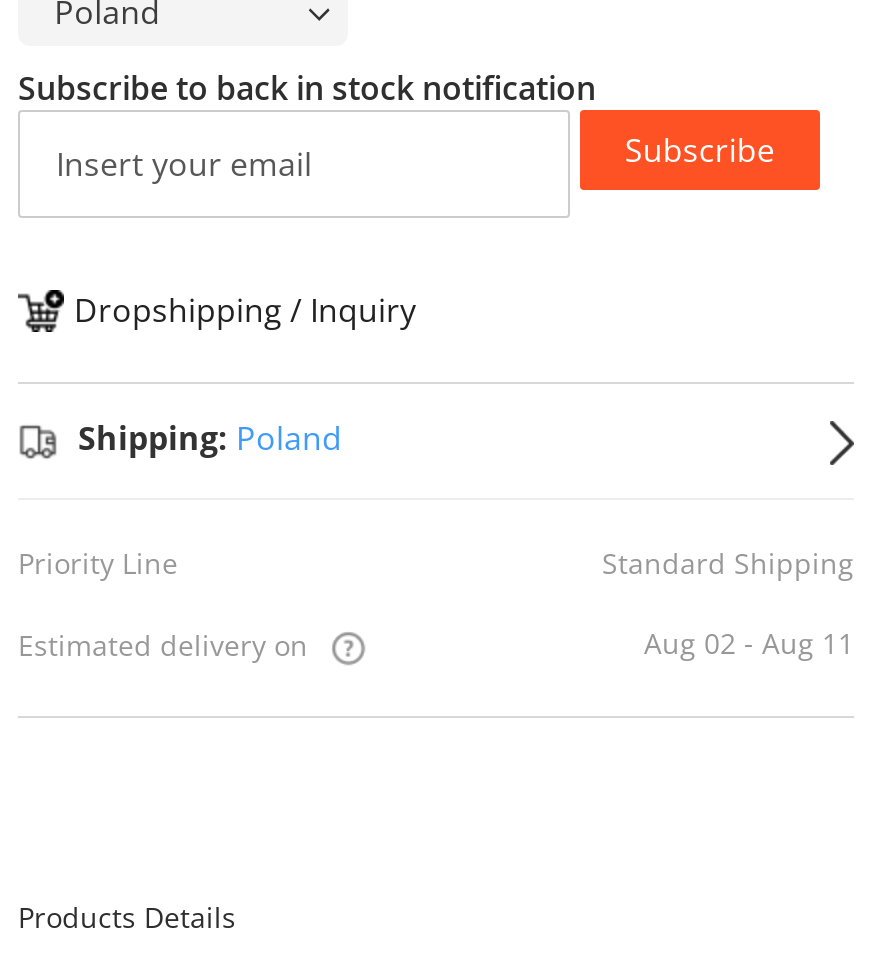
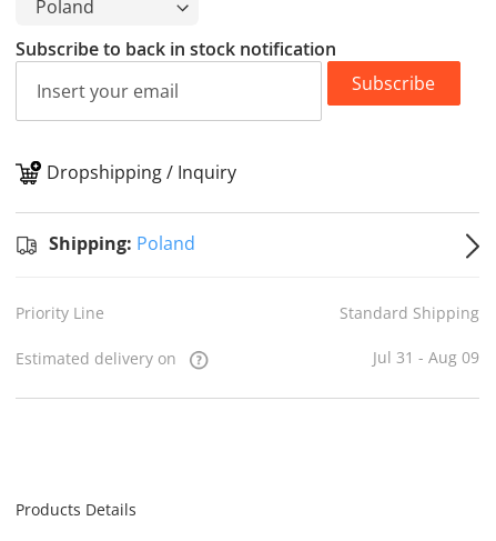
- Aug 02 - Aug 11
+ Jul 31 - Aug 09
